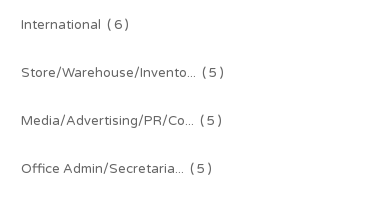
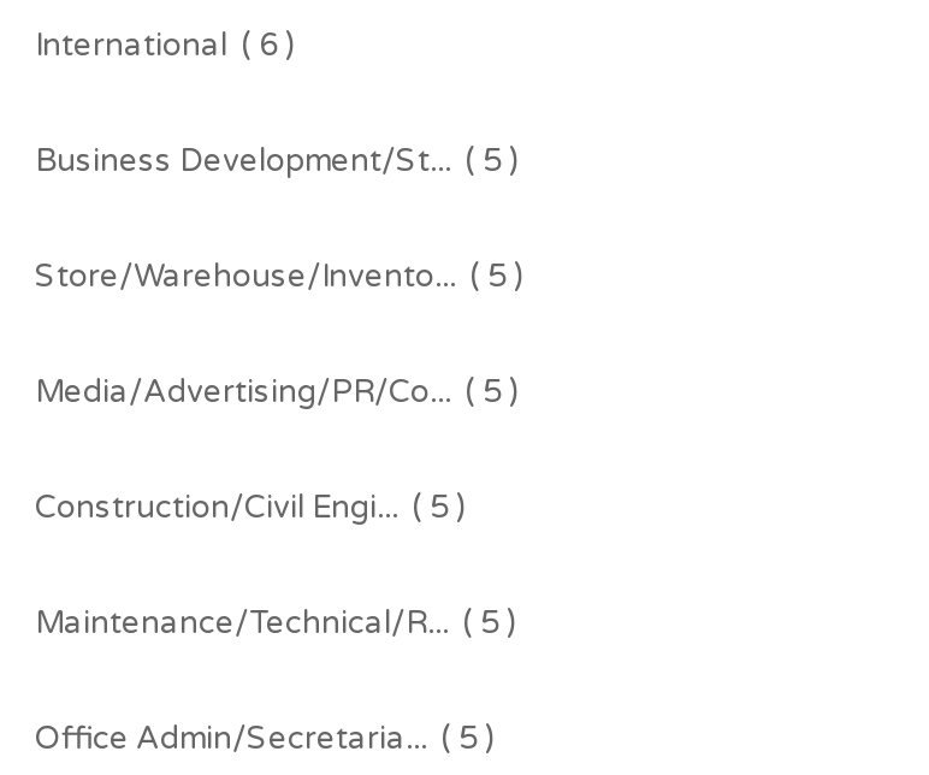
+ Business Development/St... ( 5 )

+ Construction/Civil Engi... ( 5 )
+ Maintenance/Technical/R... ( 5 )
